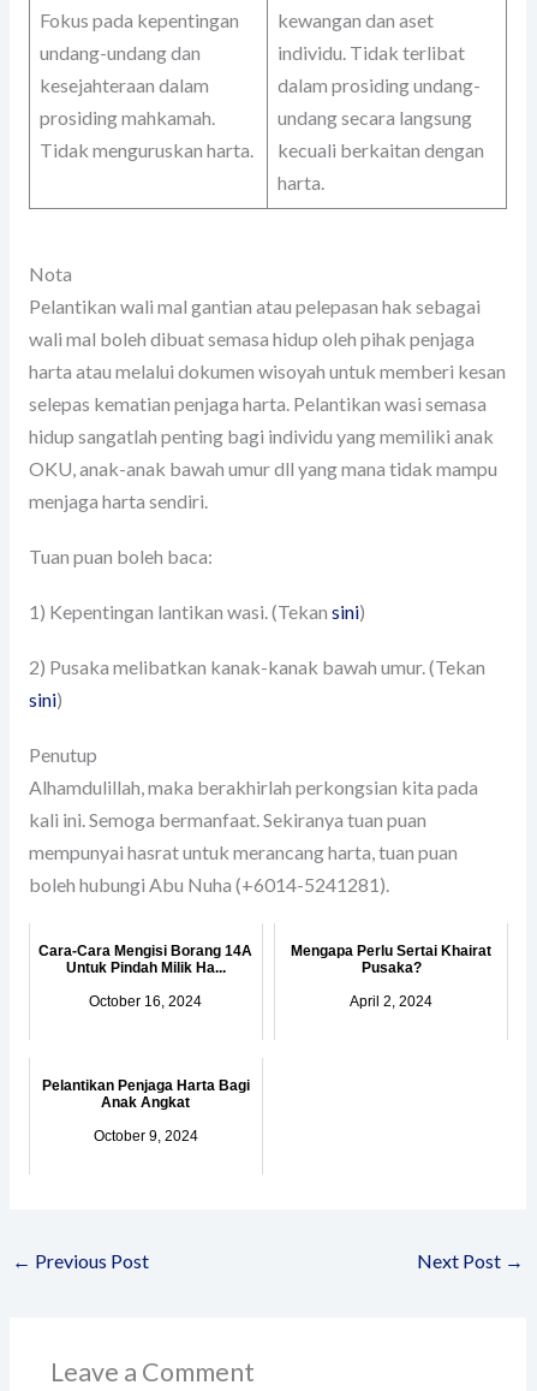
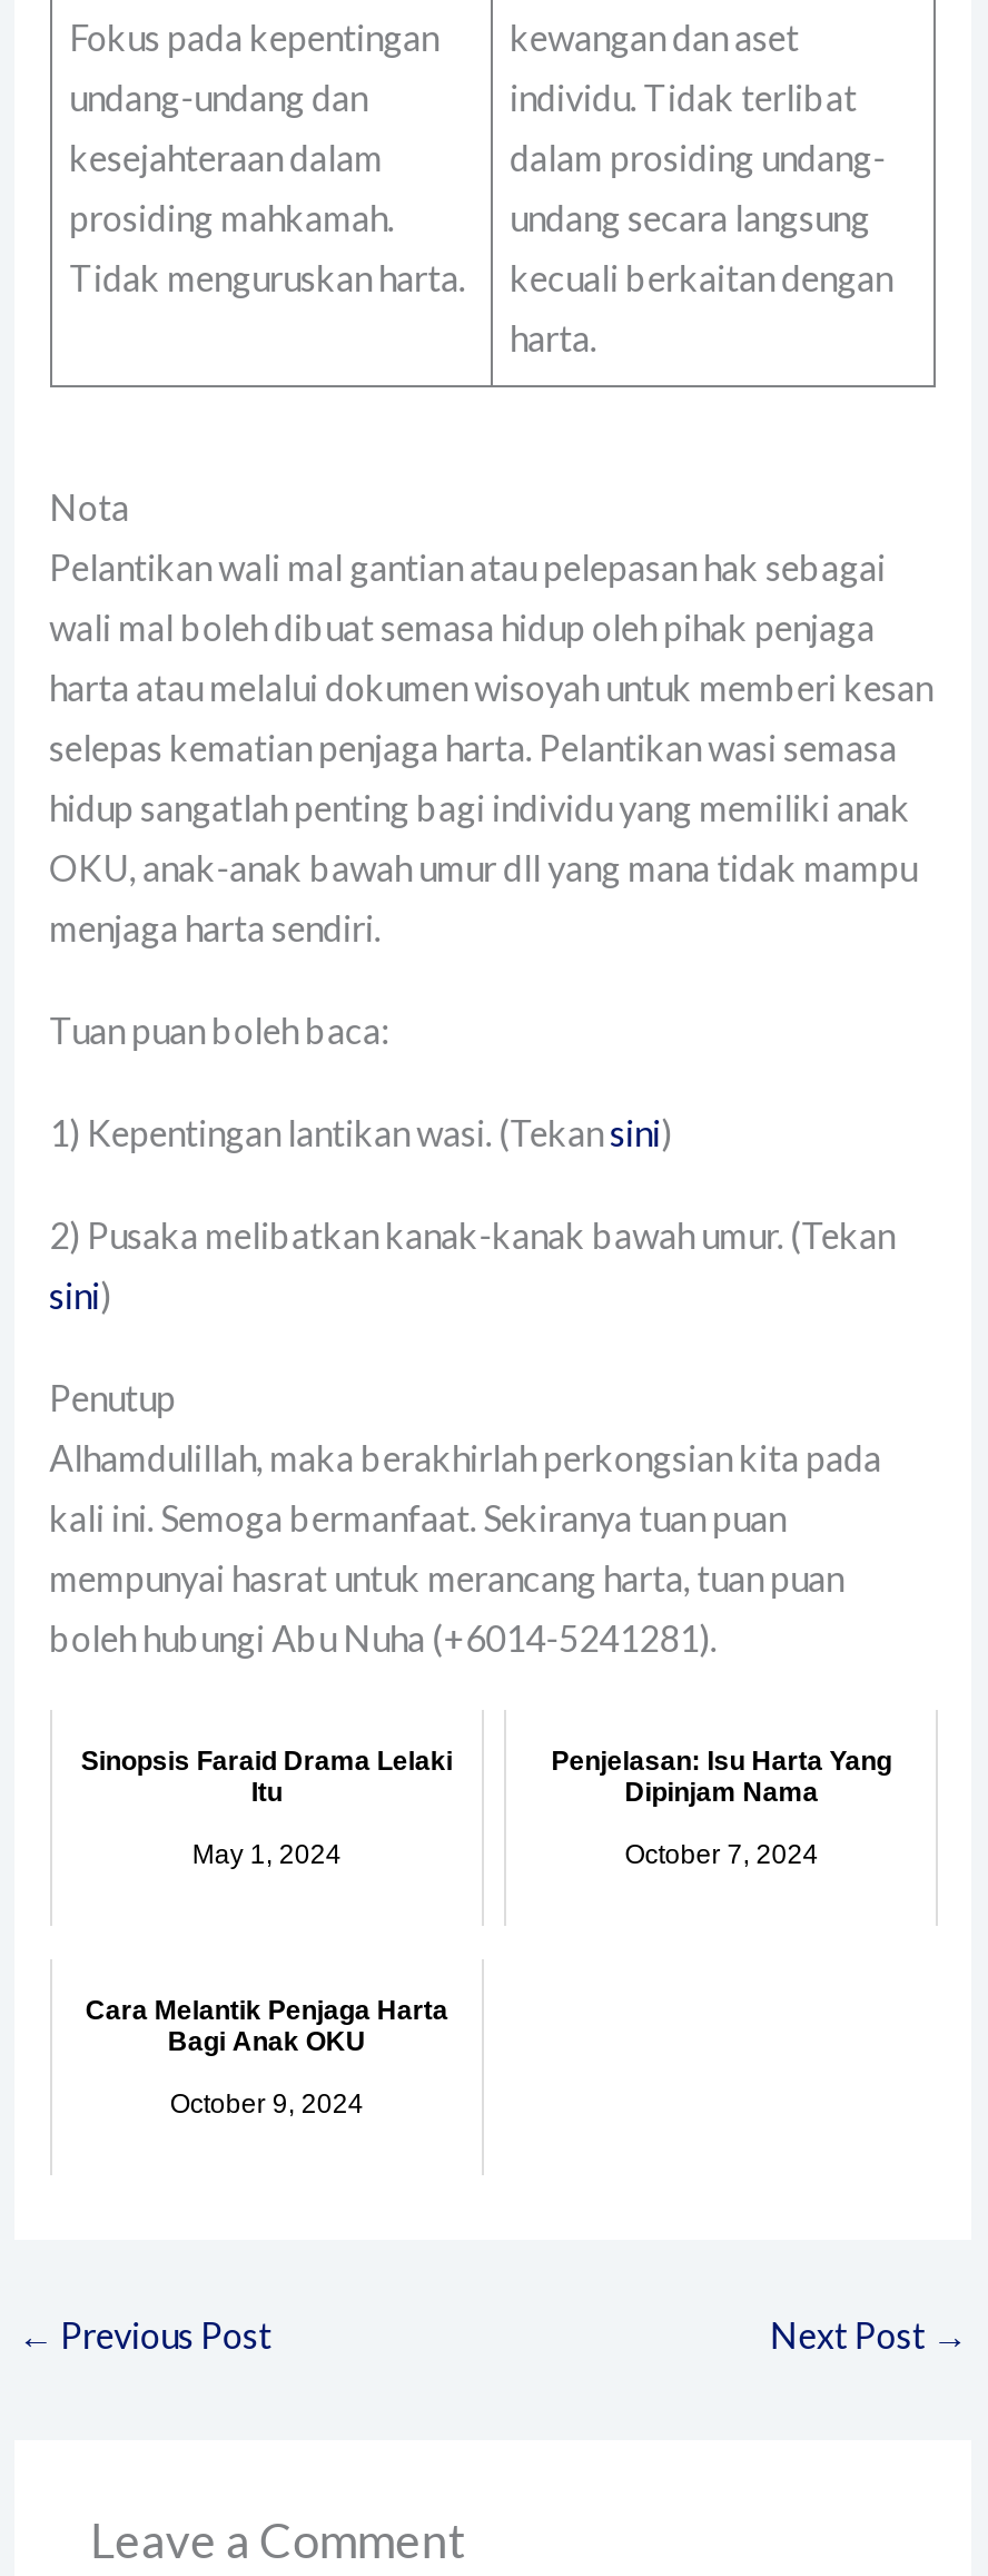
- Cara-Cara Mengisi Borang 14A
- Untuk Pindah Milik Ha...
+ Sinopsis Faraid Drama Lelaki
+ Itu

- Mengapa Perlu Sertai Khairat
- Pusaka?
+ Penjelasan: Isu Harta Yang
+ Dipinjam Nama

- October 16, 2024
+ May 1, 2024

- April 2, 2024
+ October 7, 2024

- Pelantikan Penjaga Harta Bagi
- Anak Angkat
+ Cara Melantik Penjaga Harta
+ Bagi Anak OKU
